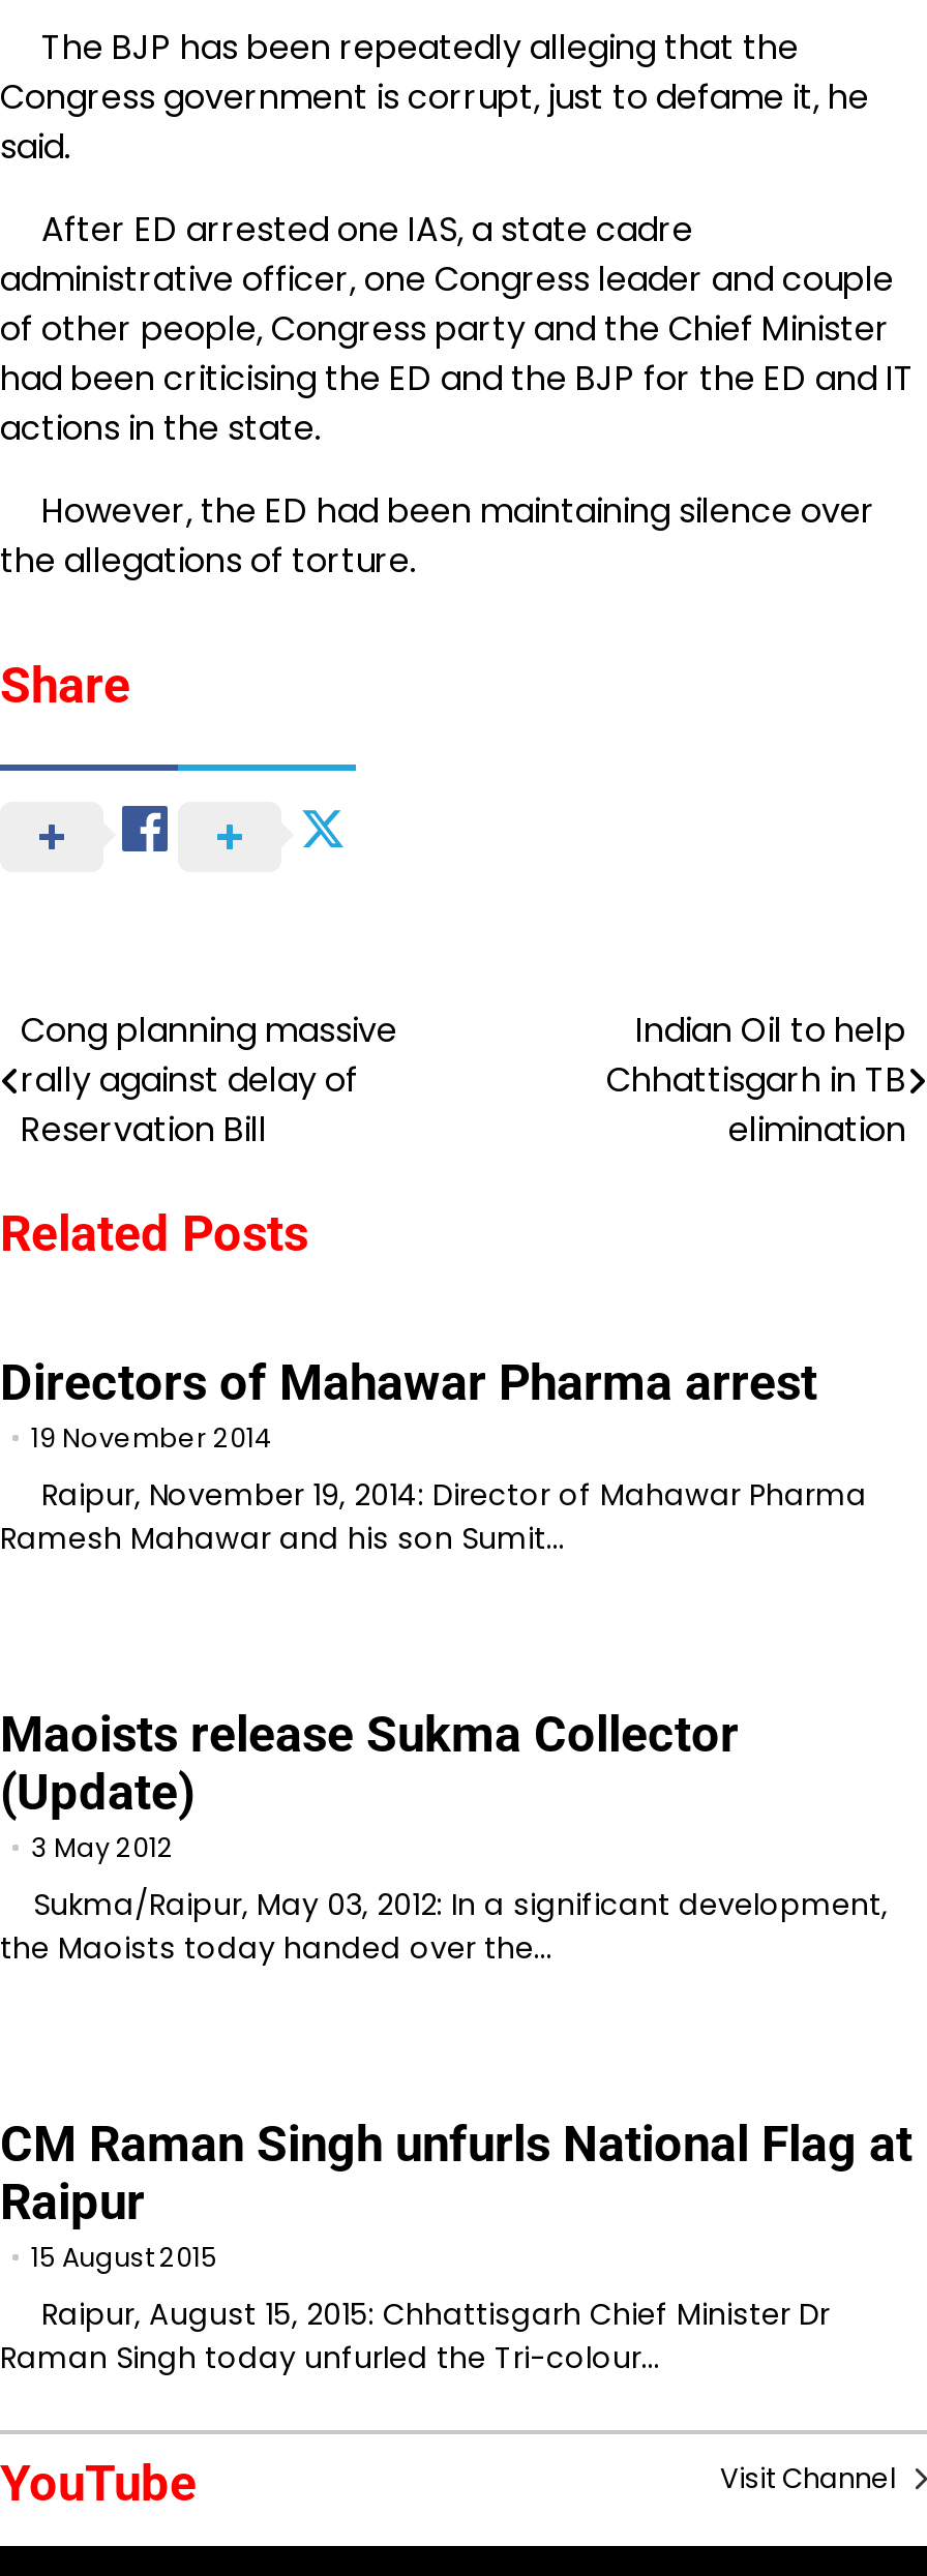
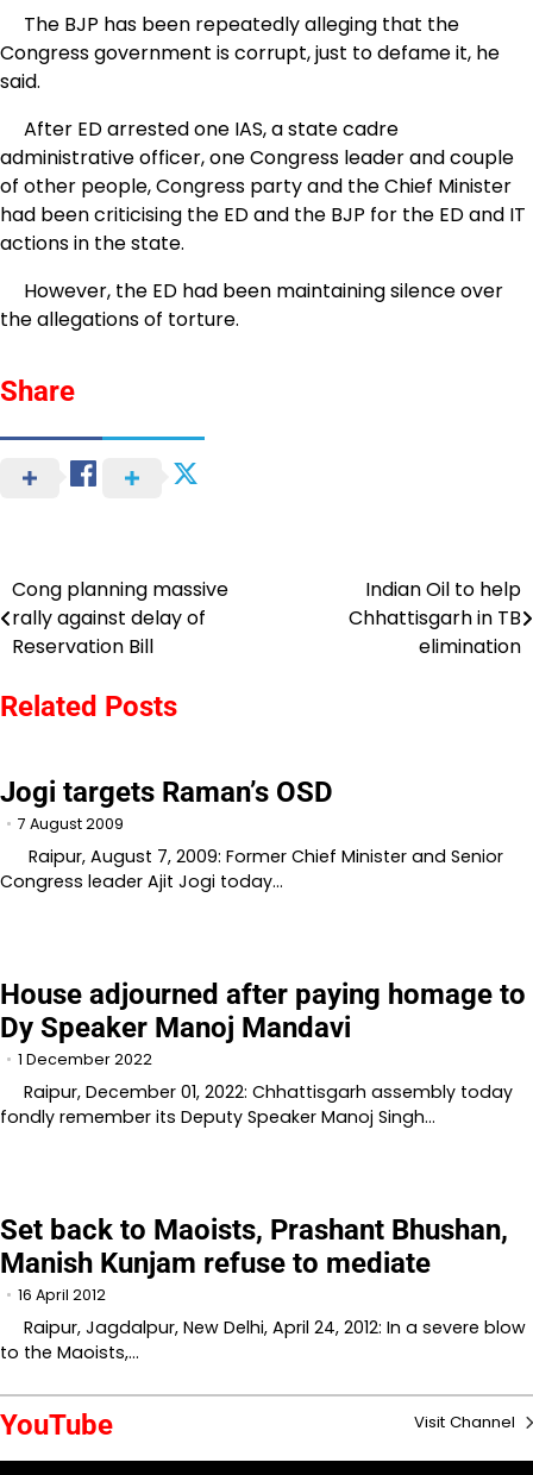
- Directors of Mahawar Pharma arrest
- 19 November 2014
- Raipur, November 19, 2014: Director of Mahawar Pharma
- Ramesh Mahawar and his son Sumit…
+ Jogi targets Raman’s OSD
+ 7 August 2009
+ Raipur, August 7, 2009: Former Chief Minister and Senior
+ Congress leader Ajit Jogi today…

- Maoists release Sukma Collector
- (Update)
- 3 May 2012
- Sukma/Raipur, May 03, 2012: In a significant development,
- the Maoists today handed over the…
+ House adjourned after paying homage to
+ Dy Speaker Manoj Mandavi
+ 1 December 2022
+ Raipur, December 01, 2022: Chhattisgarh assembly today
+ fondly remember its Deputy Speaker Manoj Singh…

- CM Raman Singh unfurls National Flag at
- Raipur
- 15 August 2015
- Raipur, August 15, 2015: Chhattisgarh Chief Minister Dr
- Raman Singh today unfurled the Tri-colour…
+ Set back to Maoists, Prashant Bhushan,
+ Manish Kunjam refuse to mediate
+ 16 April 2012
+ Raipur, Jagdalpur, New Delhi, April 24, 2012: In a severe blow
+ to the Maoists,…
